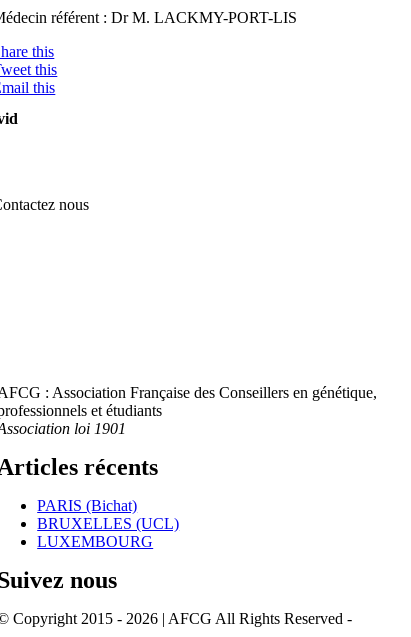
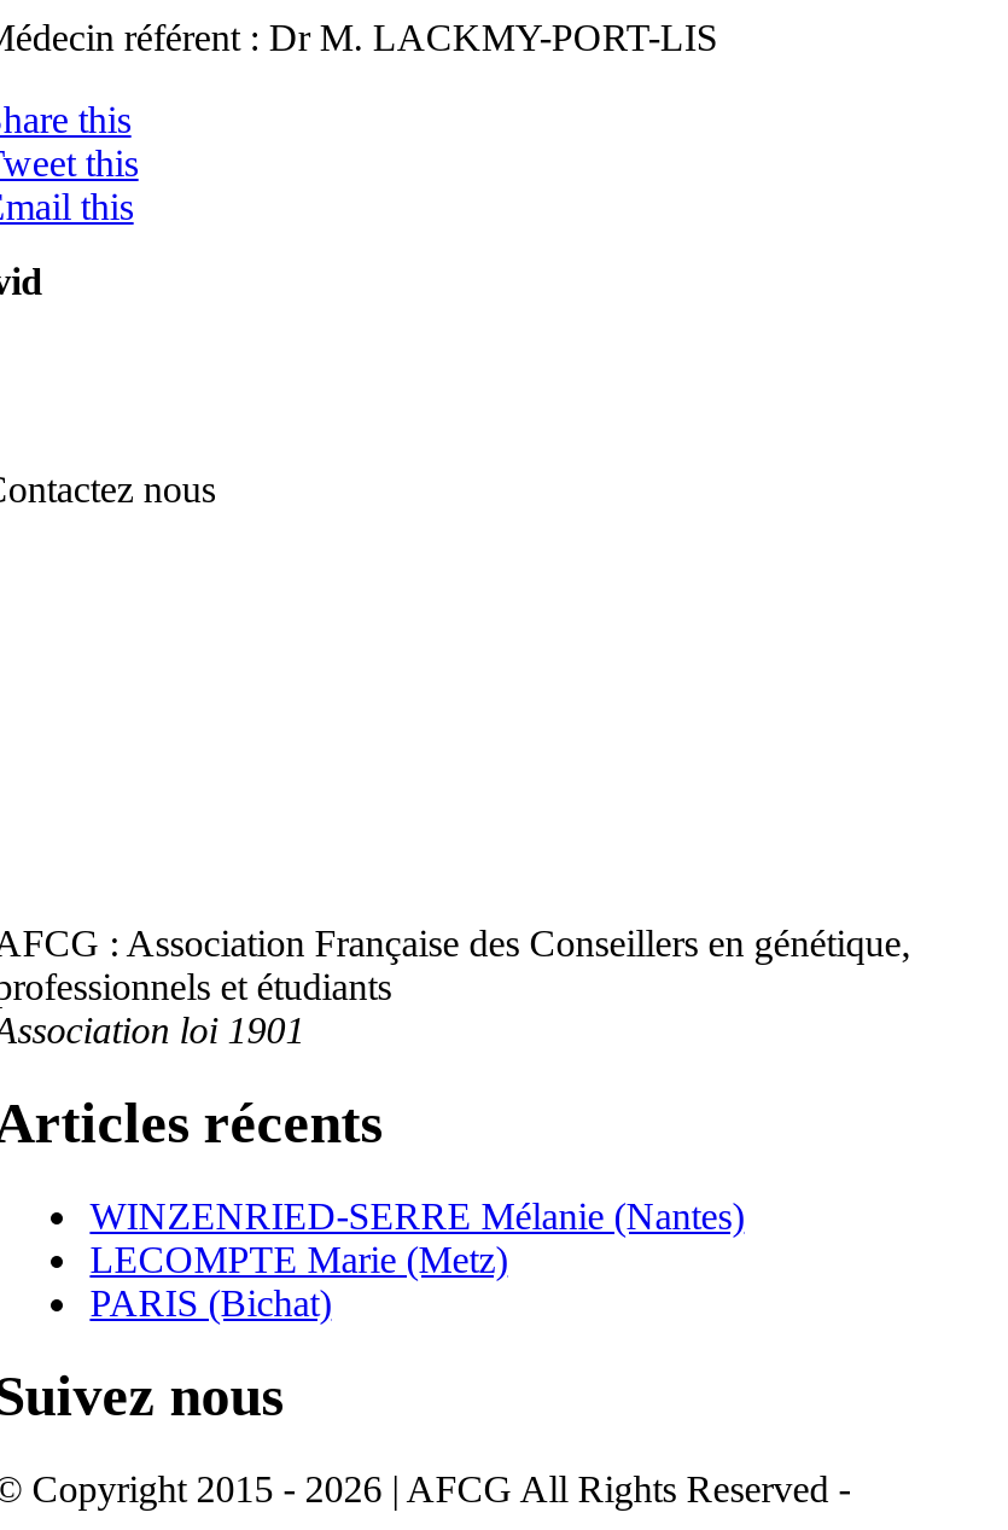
+ WINZENRIED-SERRE Mélanie (Nantes)
+ LECOMPTE Marie (Metz)

moved down: PARIS (Bichat)

- BRUXELLES (UCL)
- LUXEMBOURG
